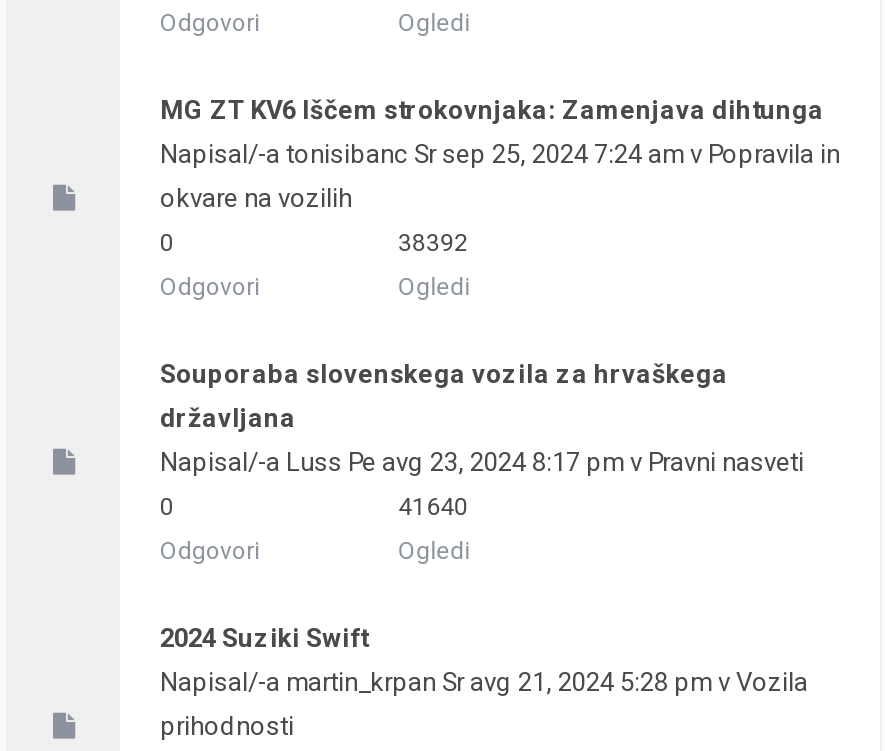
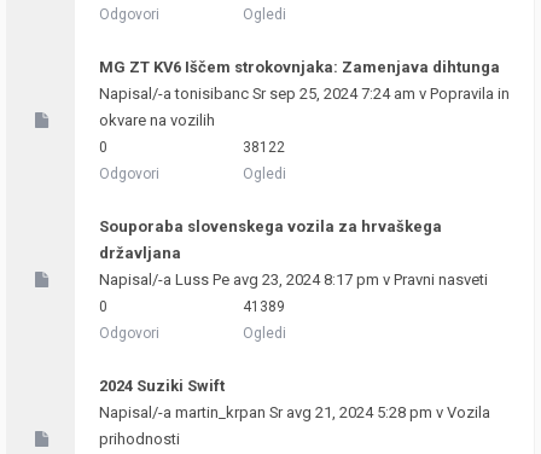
- 38392
+ 38122

- 41640
+ 41389
